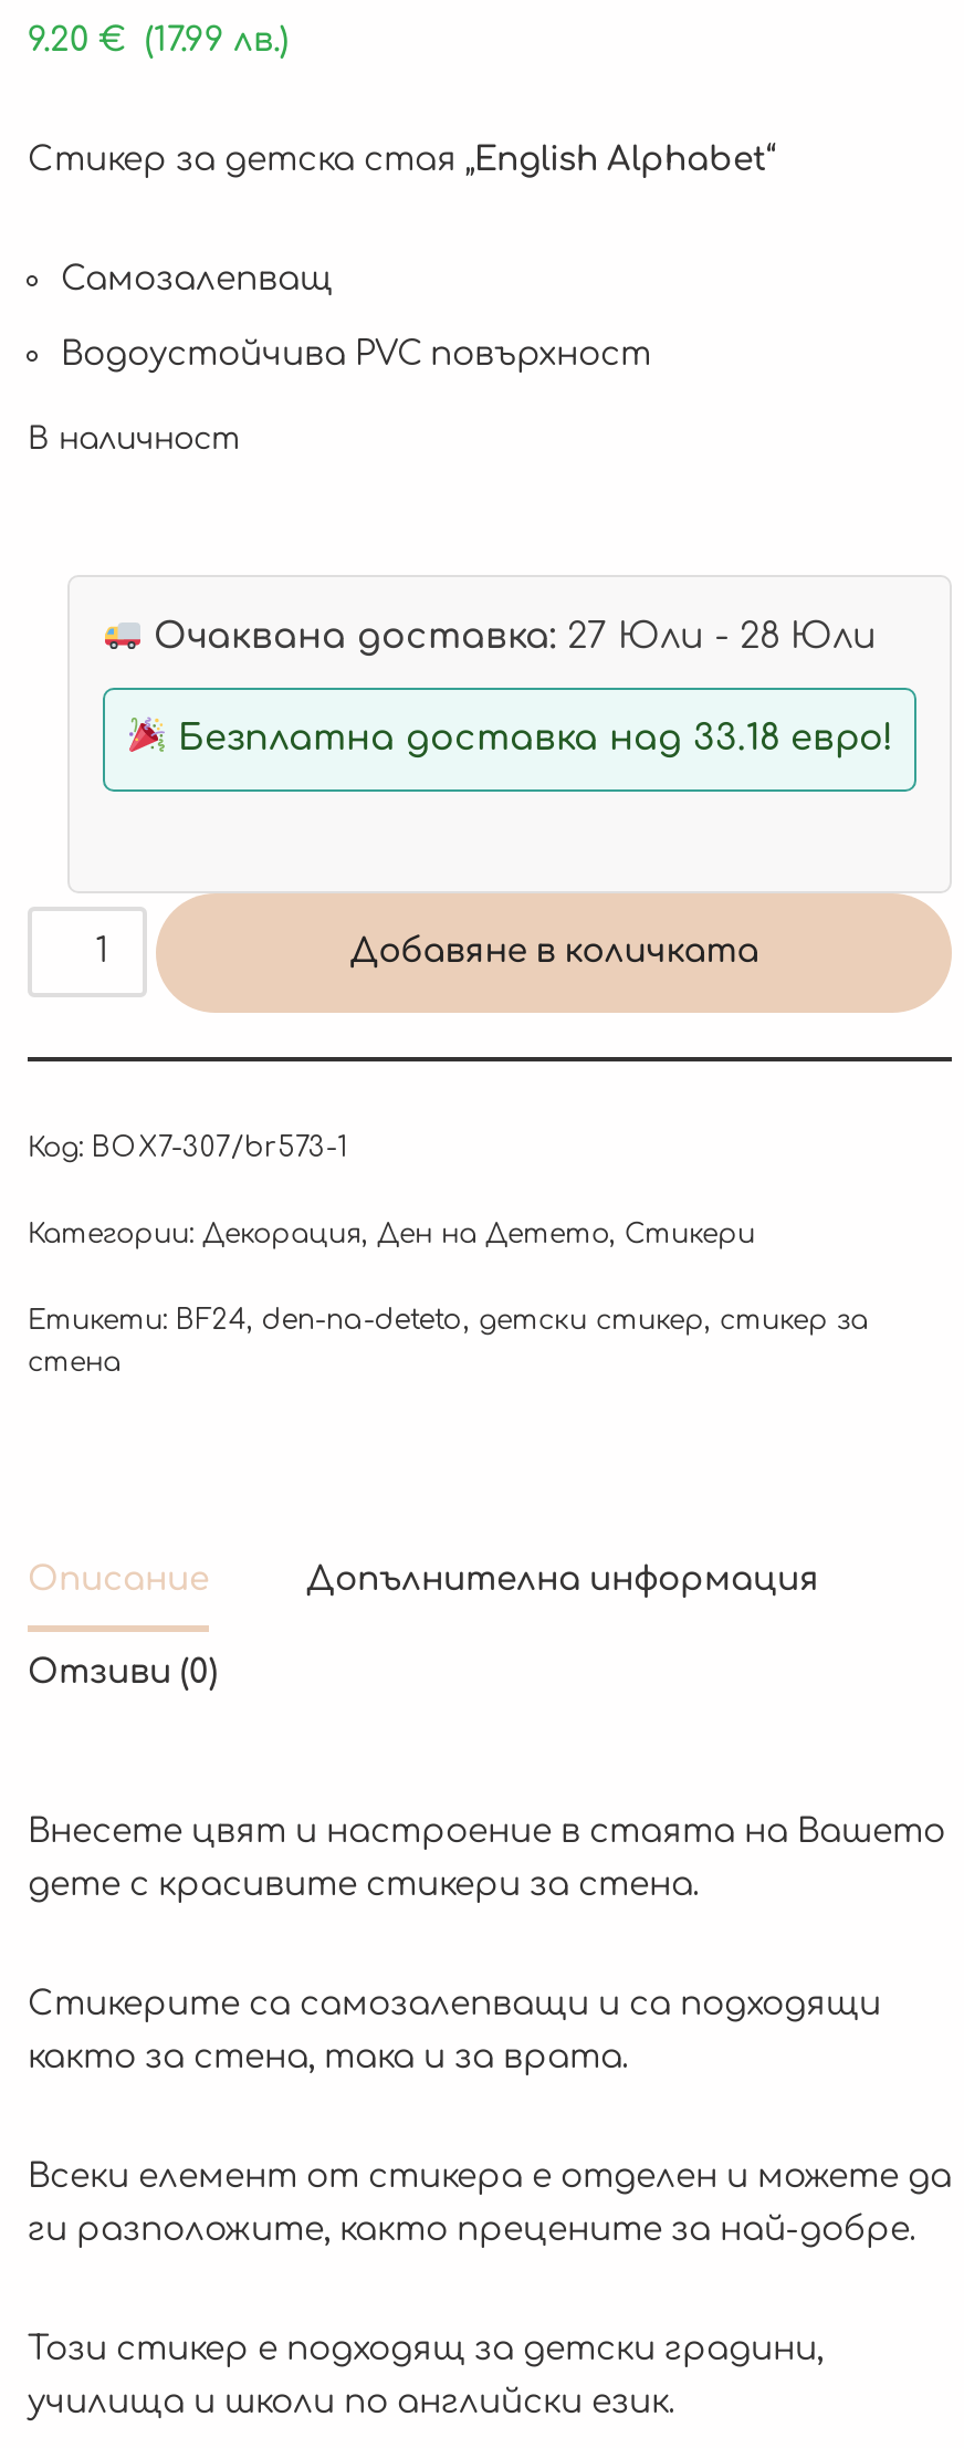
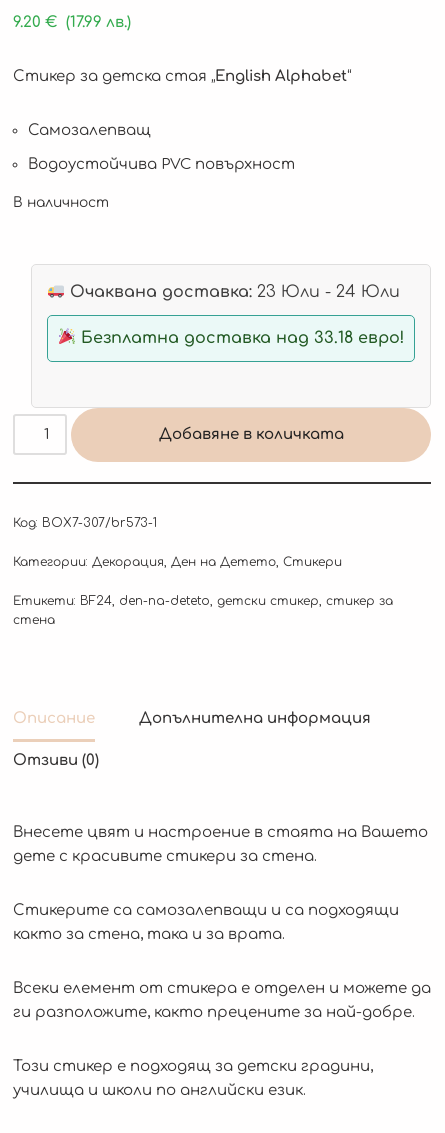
- Очаквана доставка: 27 Юли - 28 Юли
+ Очаквана доставка: 23 Юли - 24 Юли
